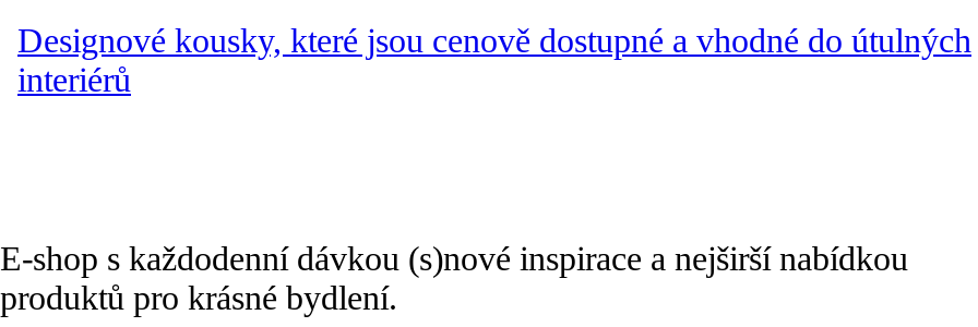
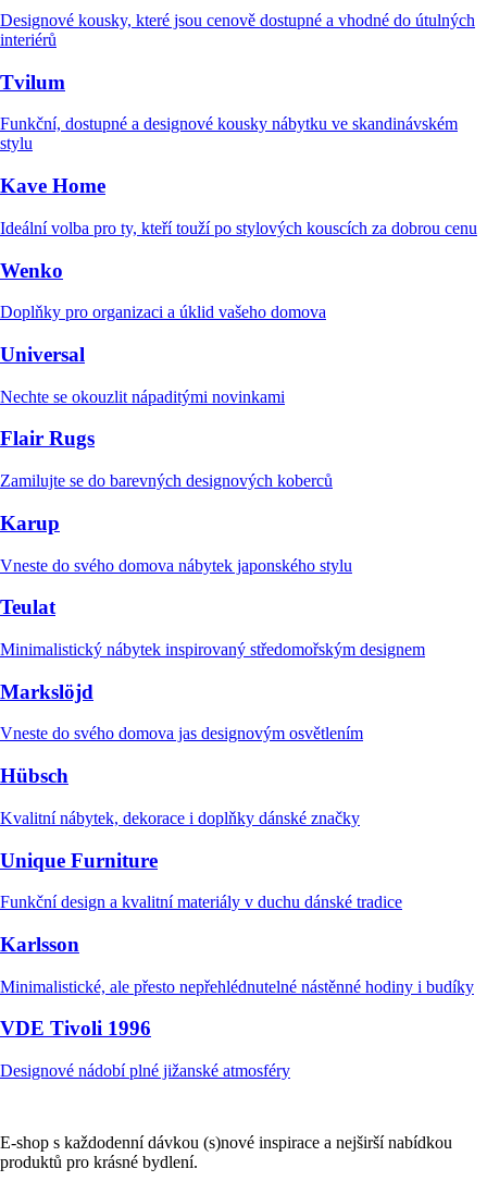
+ Tvilum
+ Funkční, dostupné a designové kousky nábytku ve skandinávském
+ stylu
+ Kave Home
+ Ideální volba pro ty, kteří touží po stylových kouscích za dobrou cenu
+ Wenko
+ Doplňky pro organizaci a úklid vašeho domova
+ Universal
+ Nechte se okouzlit nápaditými novinkami
+ Flair Rugs
+ Zamilujte se do barevných designových koberců
+ Karup
+ Vneste do svého domova nábytek japonského stylu
+ Teulat
+ Minimalistický nábytek inspirovaný středomořským designem
+ Markslöjd
+ Vneste do svého domova jas designovým osvětlením
+ Hübsch
+ Kvalitní nábytek, dekorace i doplňky dánské značky
+ Unique Furniture
+ Funkční design a kvalitní materiály v duchu dánské tradice
+ Karlsson
+ Minimalistické, ale přesto nepřehlédnutelné nástěnné hodiny i budíky
+ VDE Tivoli 1996
+ Designové nádobí plné jižanské atmosféry
